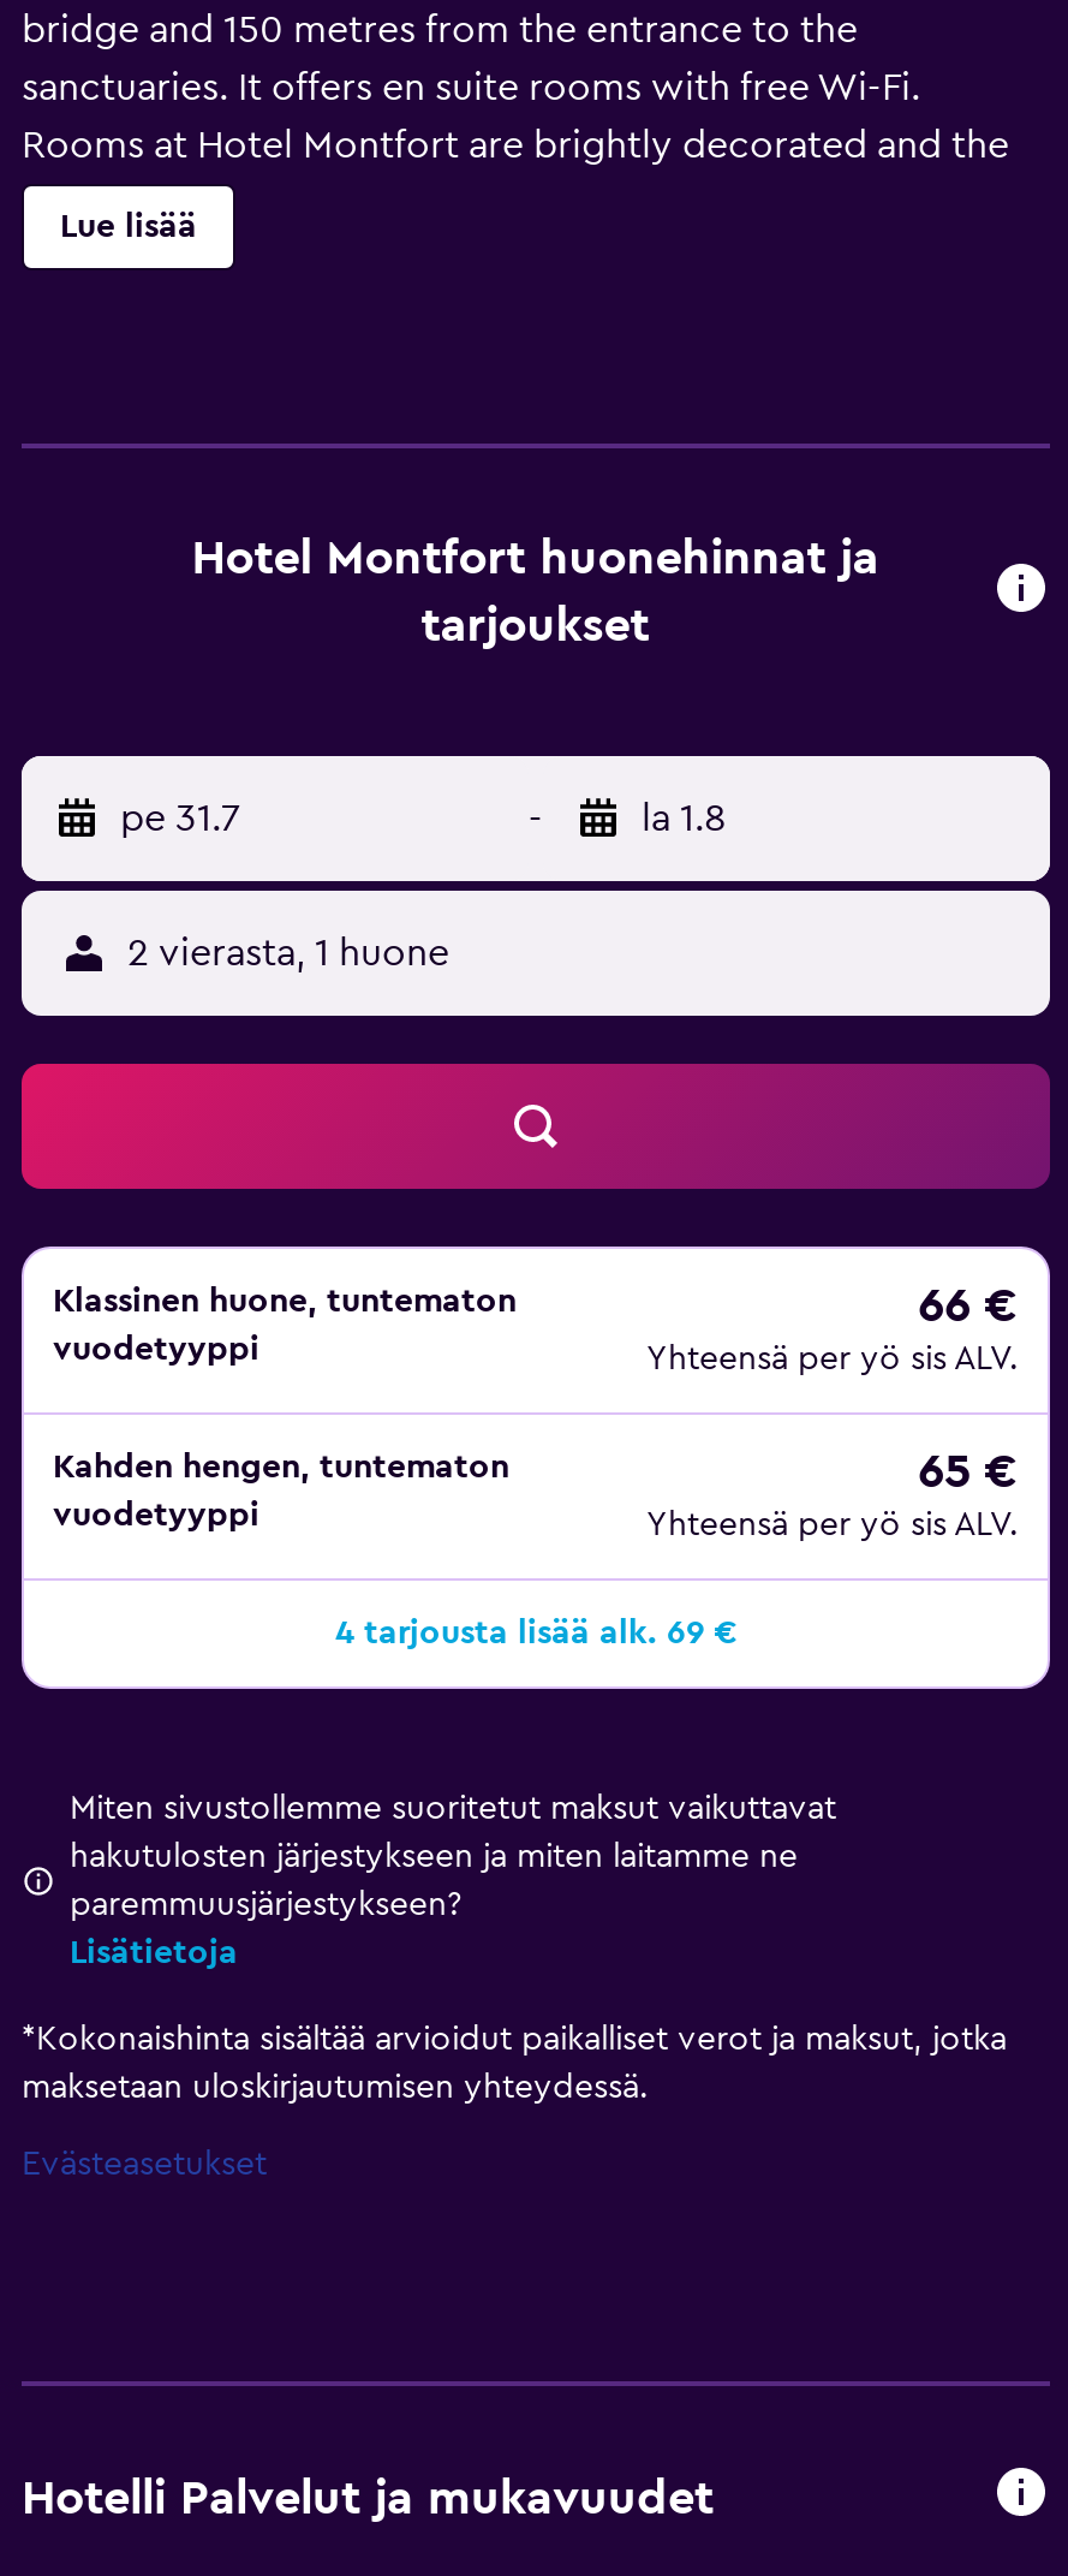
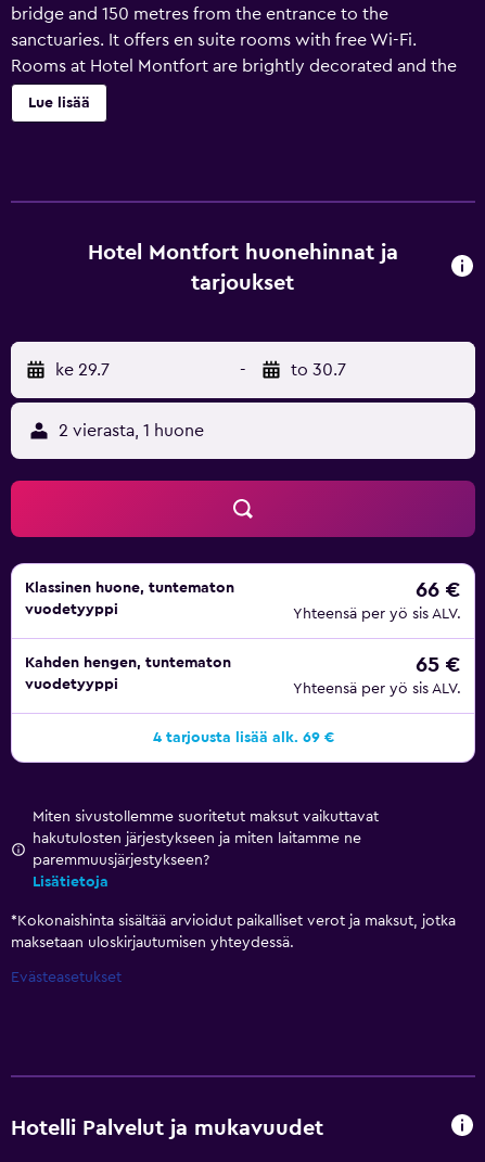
- pe 31.7
+ ke 29.7

- la 1.8
+ to 30.7
